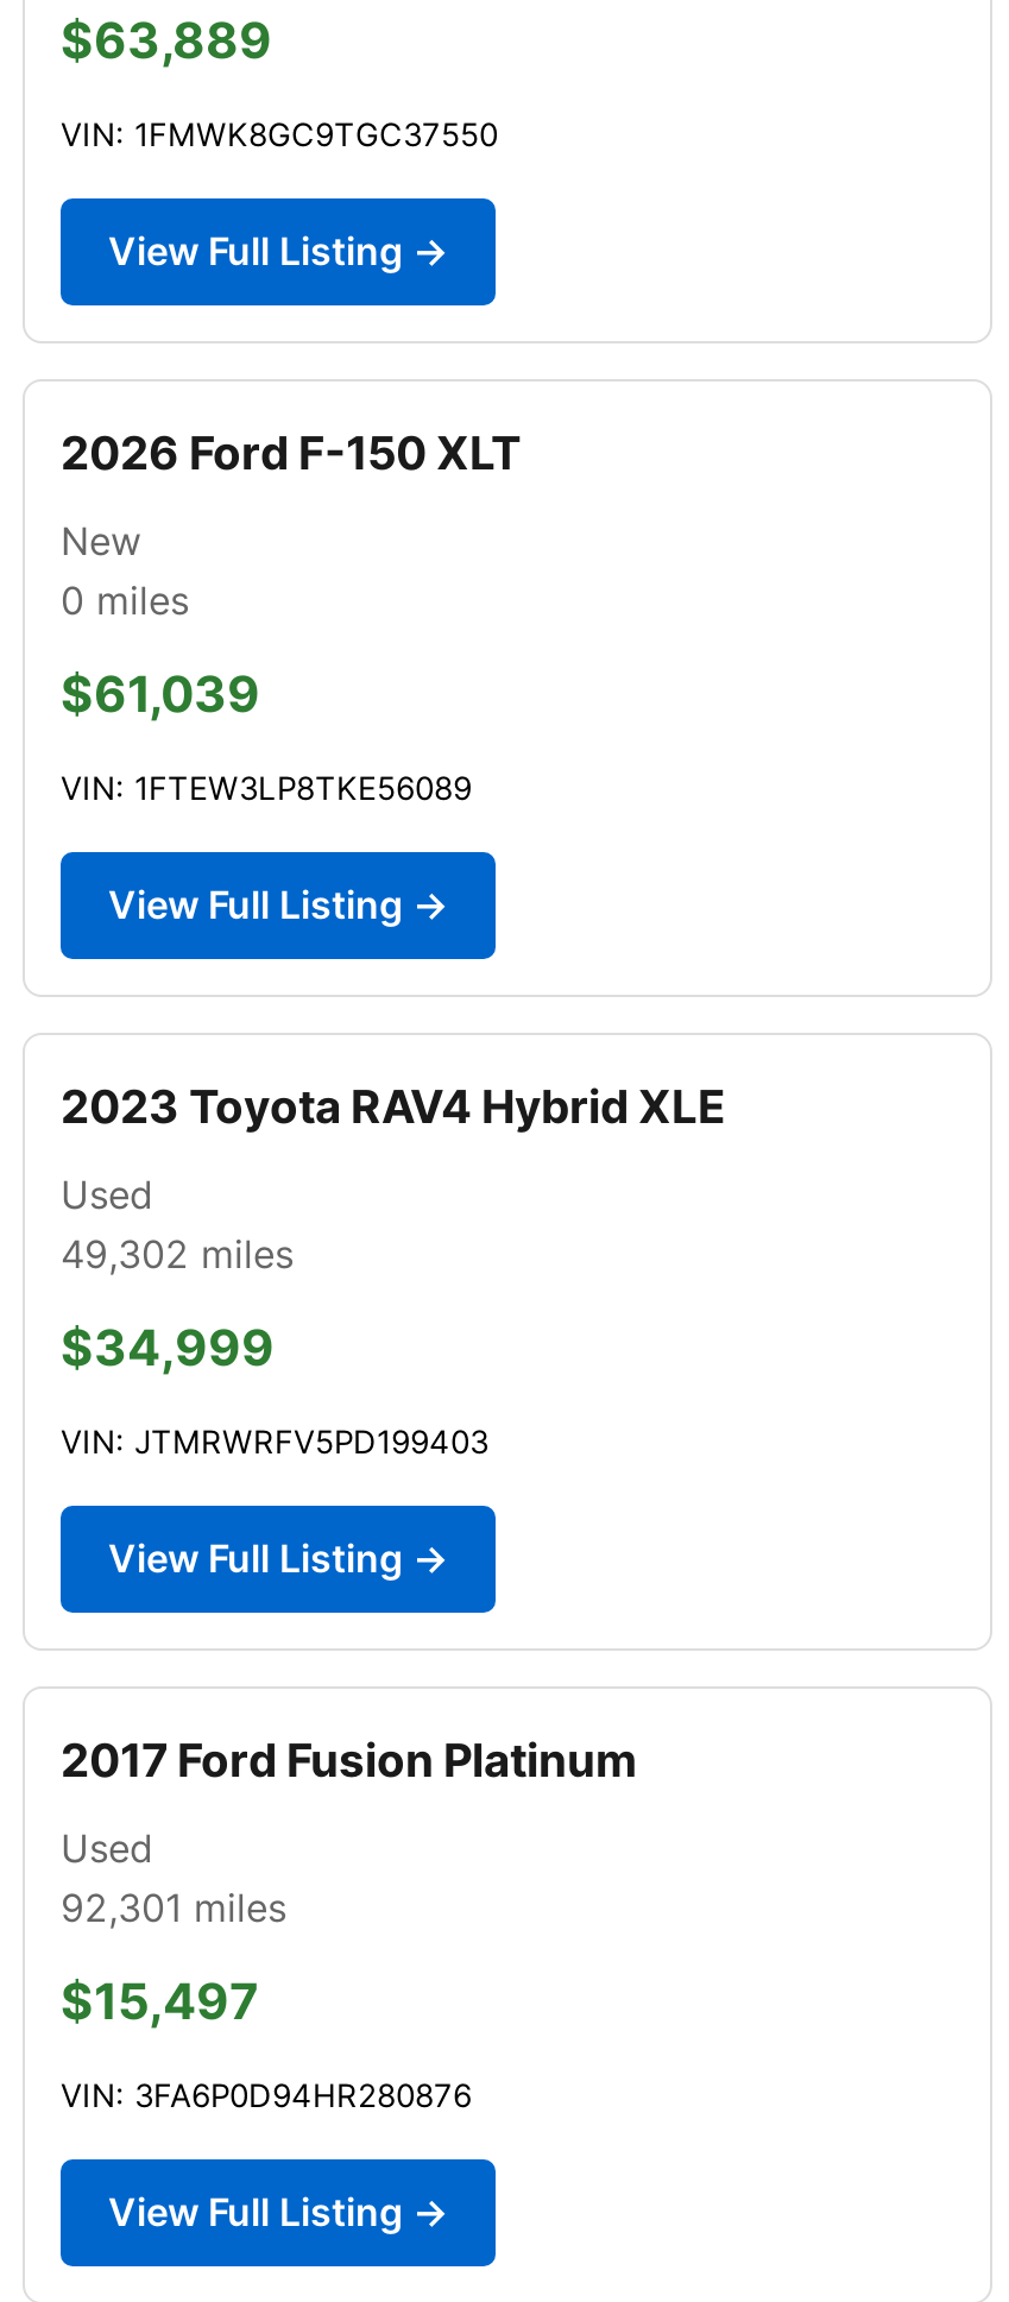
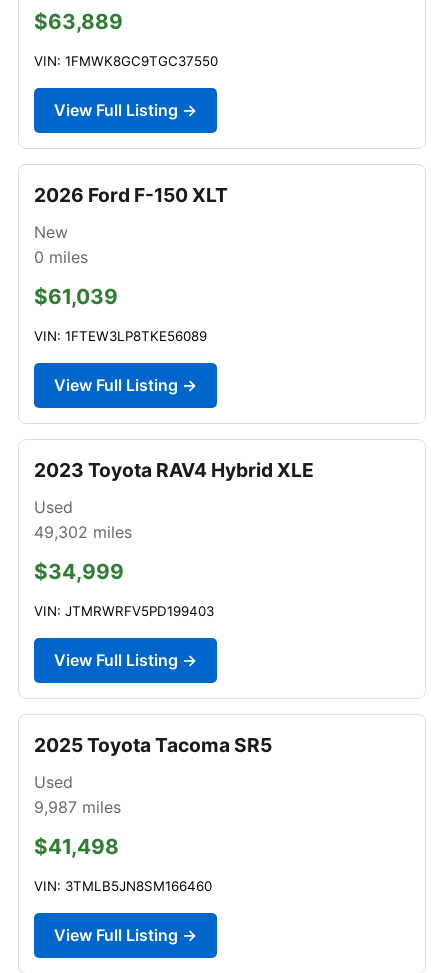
- 2017 Ford Fusion Platinum
+ 2025 Toyota Tacoma SR5

- 92,301 miles
+ 9,987 miles

- $15,497
+ $41,498

- VIN: 3FA6P0D94HR280876
+ VIN: 3TMLB5JN8SM166460
